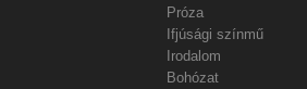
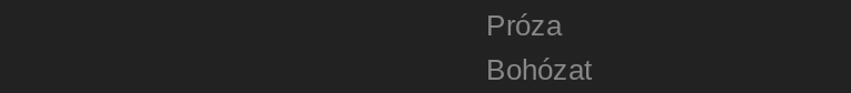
- Ifjúsági színmű
- Irodalom
